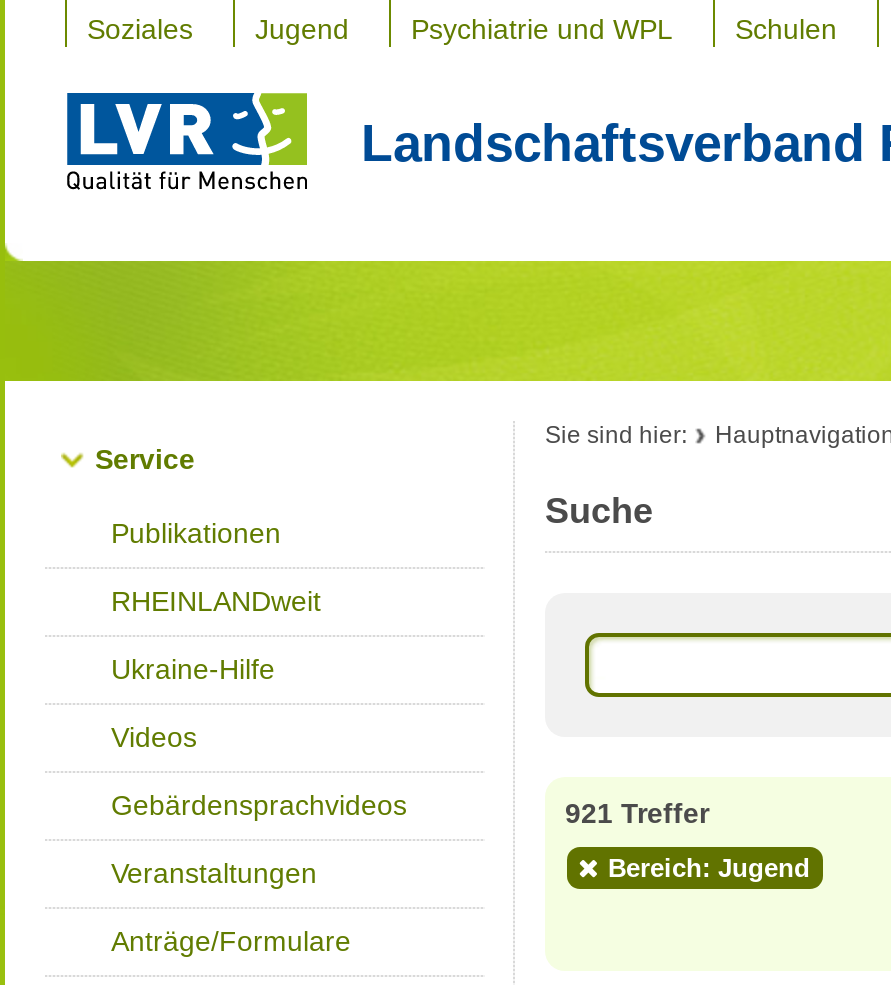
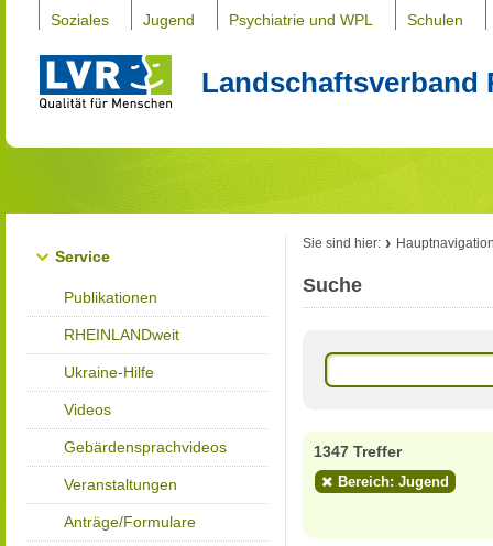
- 921 Treffer
+ 1347 Treffer
